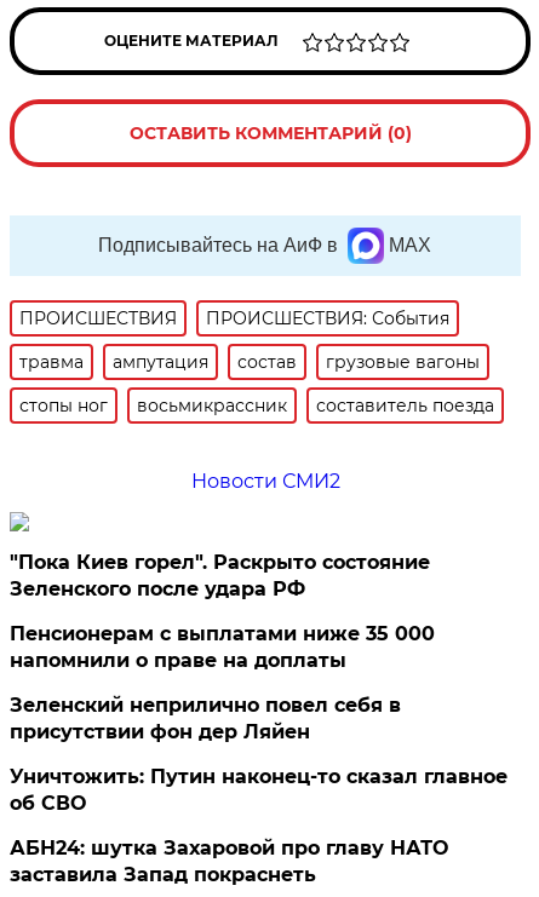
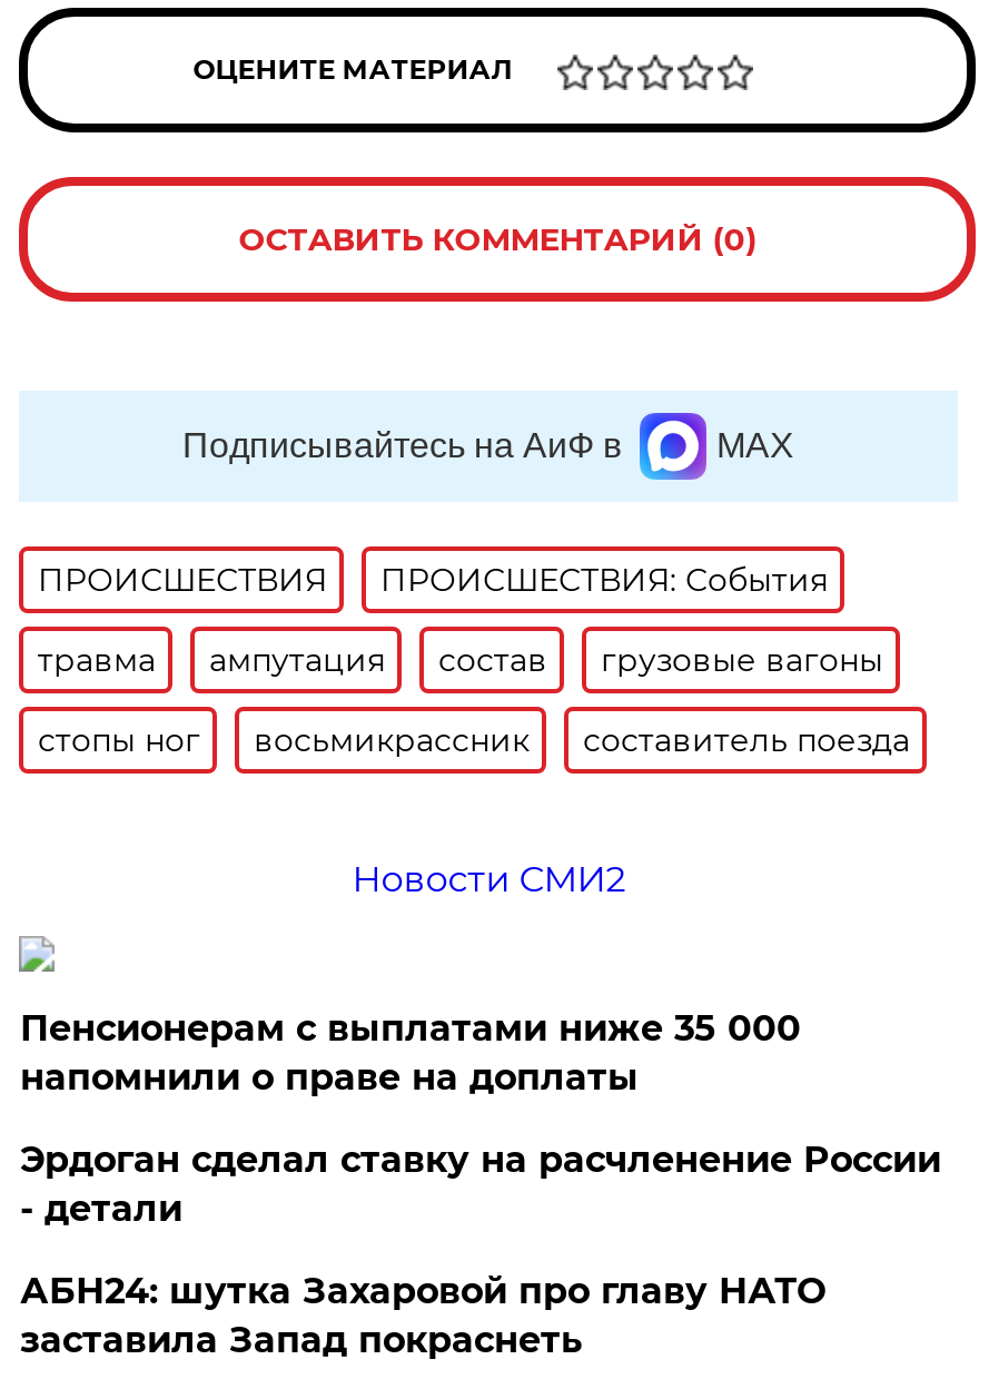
- "Пока Киев горел". Раскрыто состояние
- Зеленского после удара РФ

- Зеленский неприлично повел cебя в
- присутствии фон дер Ляйен
- Уничтожить: Путин наконец-то сказал главное
- об СВО
+ Эрдоган сделал ставку на расчленение России
+ - детали
